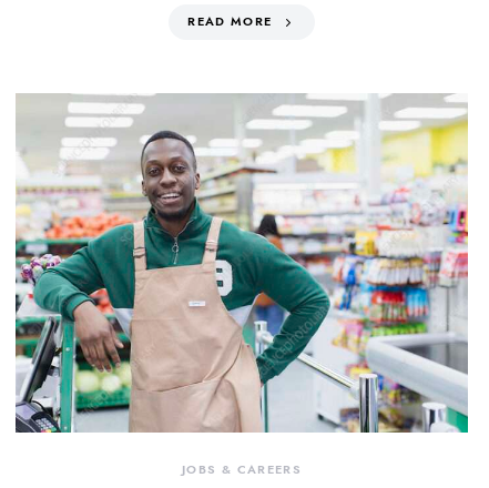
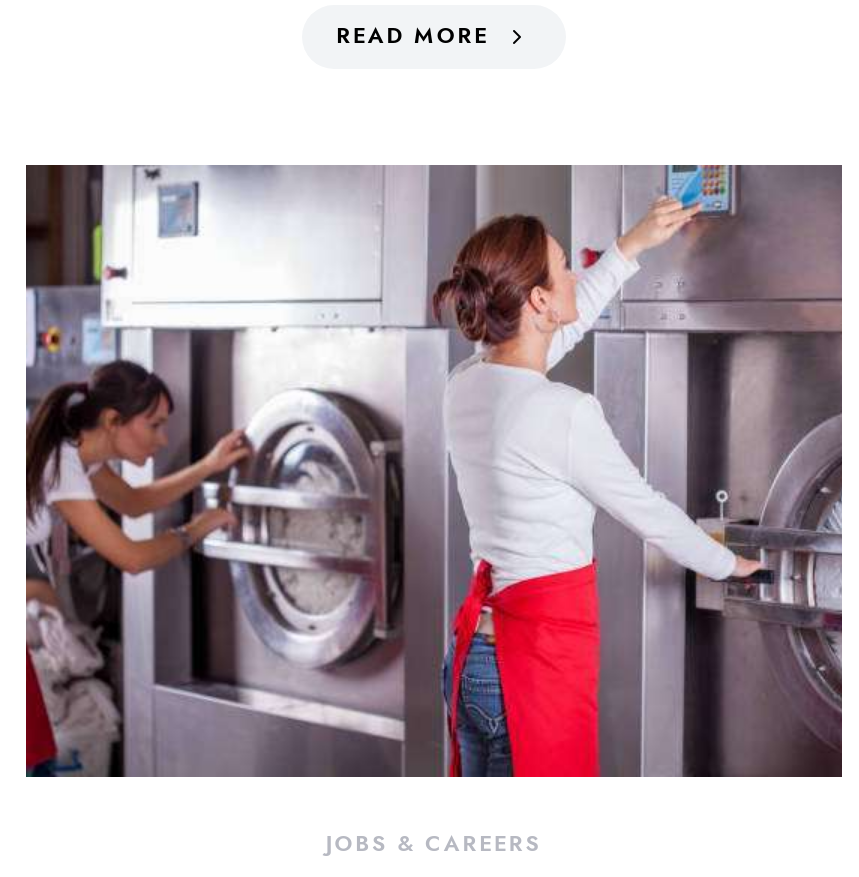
- [image]
+ [image]
